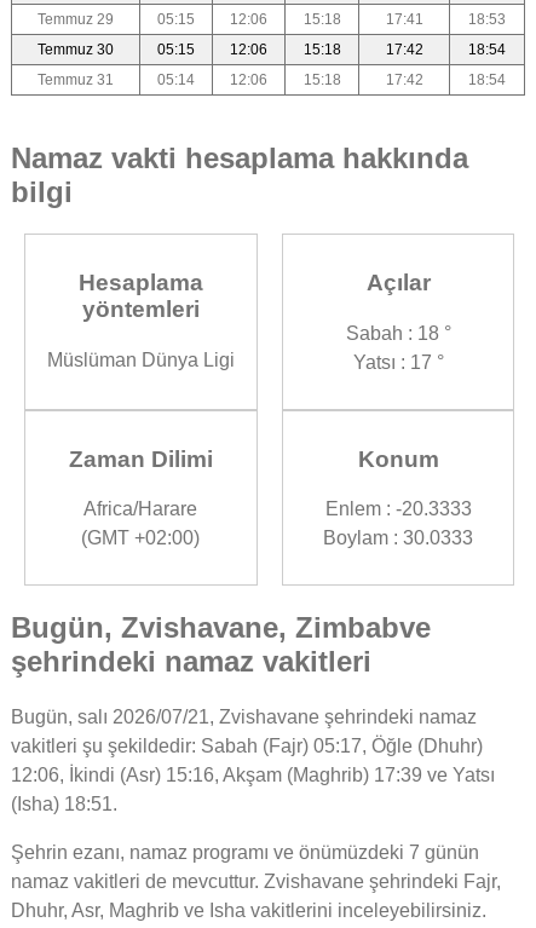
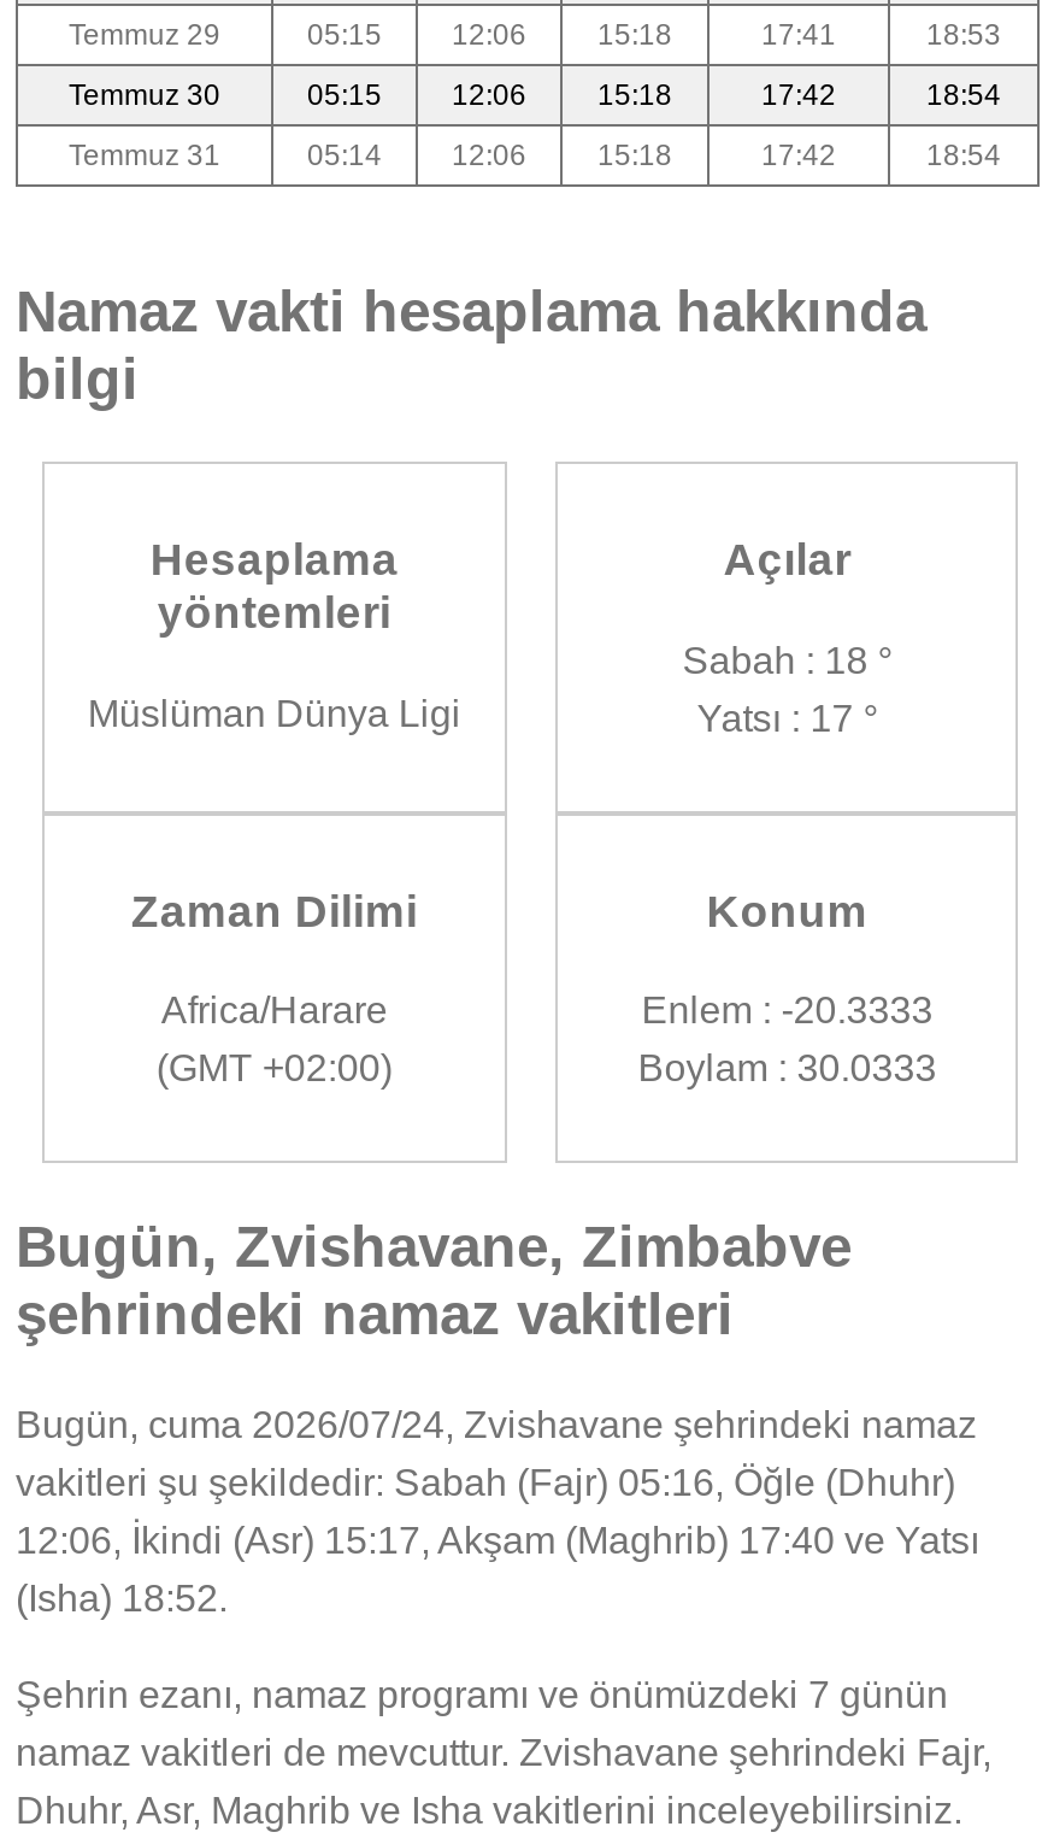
- Bugün, salı 2026/07/21, Zvishavane şehrindeki namaz
+ Bugün, cuma 2026/07/24, Zvishavane şehrindeki namaz

- vakitleri şu şekildedir: Sabah (Fajr) 05:17, Öğle (Dhuhr)
+ vakitleri şu şekildedir: Sabah (Fajr) 05:16, Öğle (Dhuhr)

- 12:06, İkindi (Asr) 15:16, Akşam (Maghrib) 17:39 ve Yatsı
+ 12:06, İkindi (Asr) 15:17, Akşam (Maghrib) 17:40 ve Yatsı

- (Isha) 18:51.
+ (Isha) 18:52.
